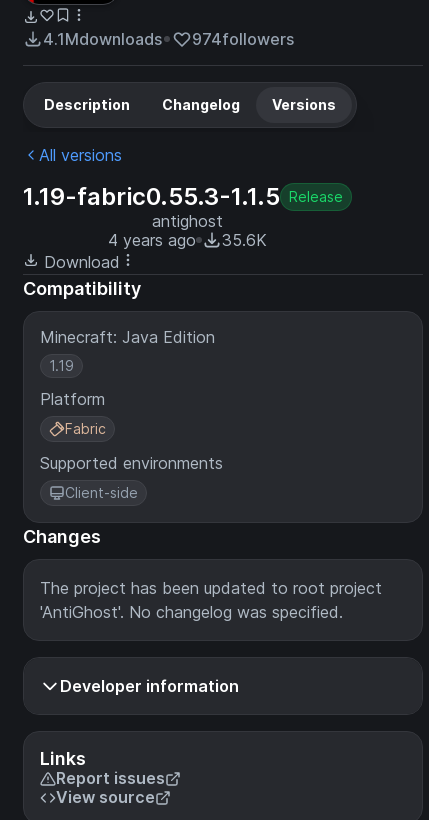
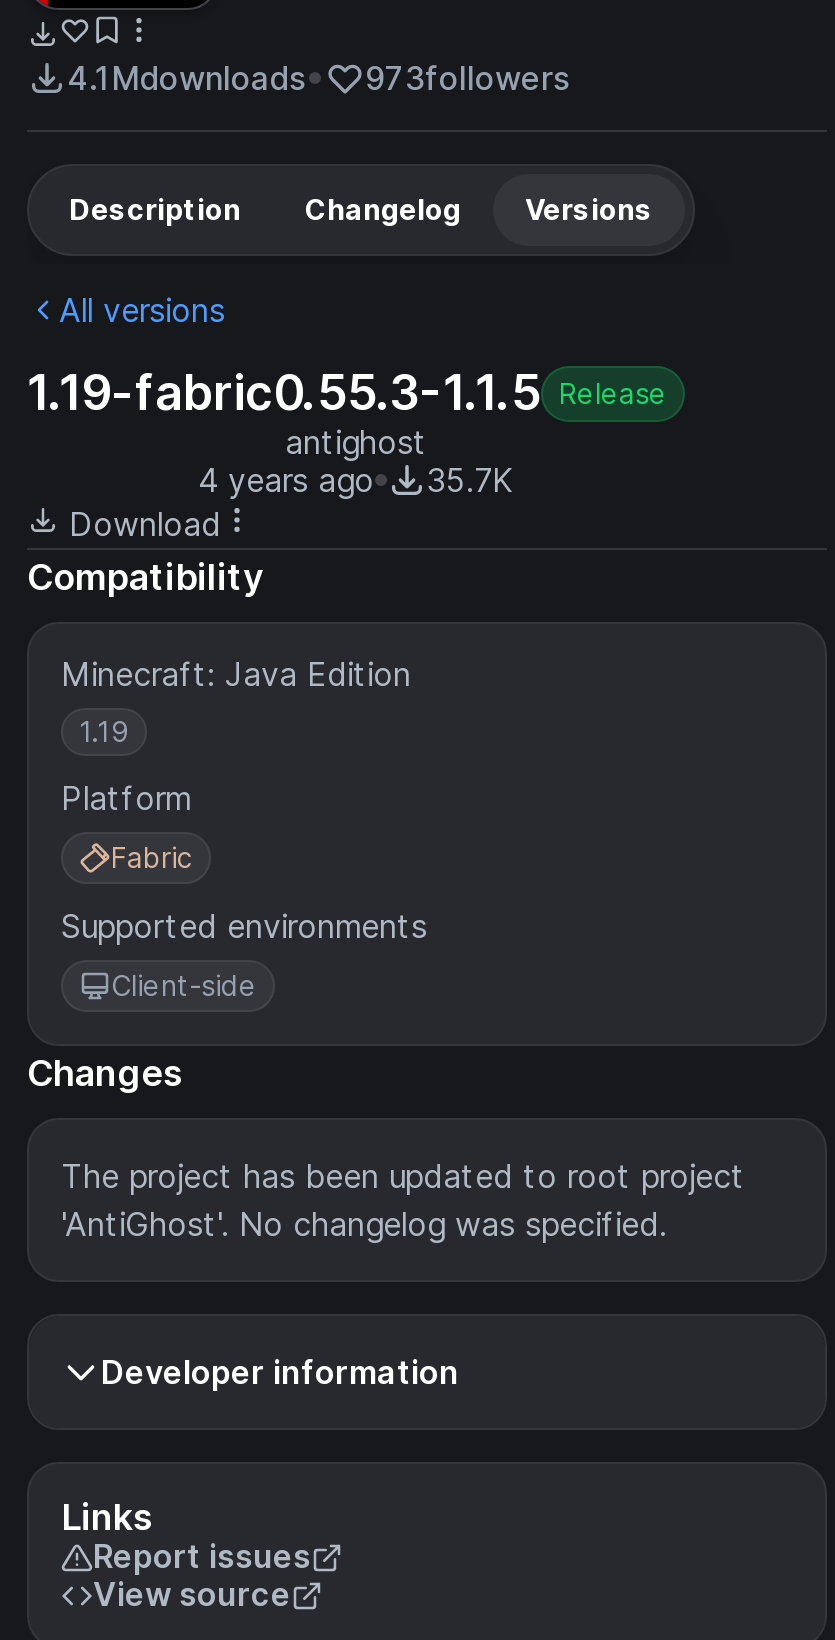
- 4.1Mdownloads 974followers
+ 4.1Mdownloads 973followers

- 4 years ago 35.6K
+ 4 years ago 35.7K
